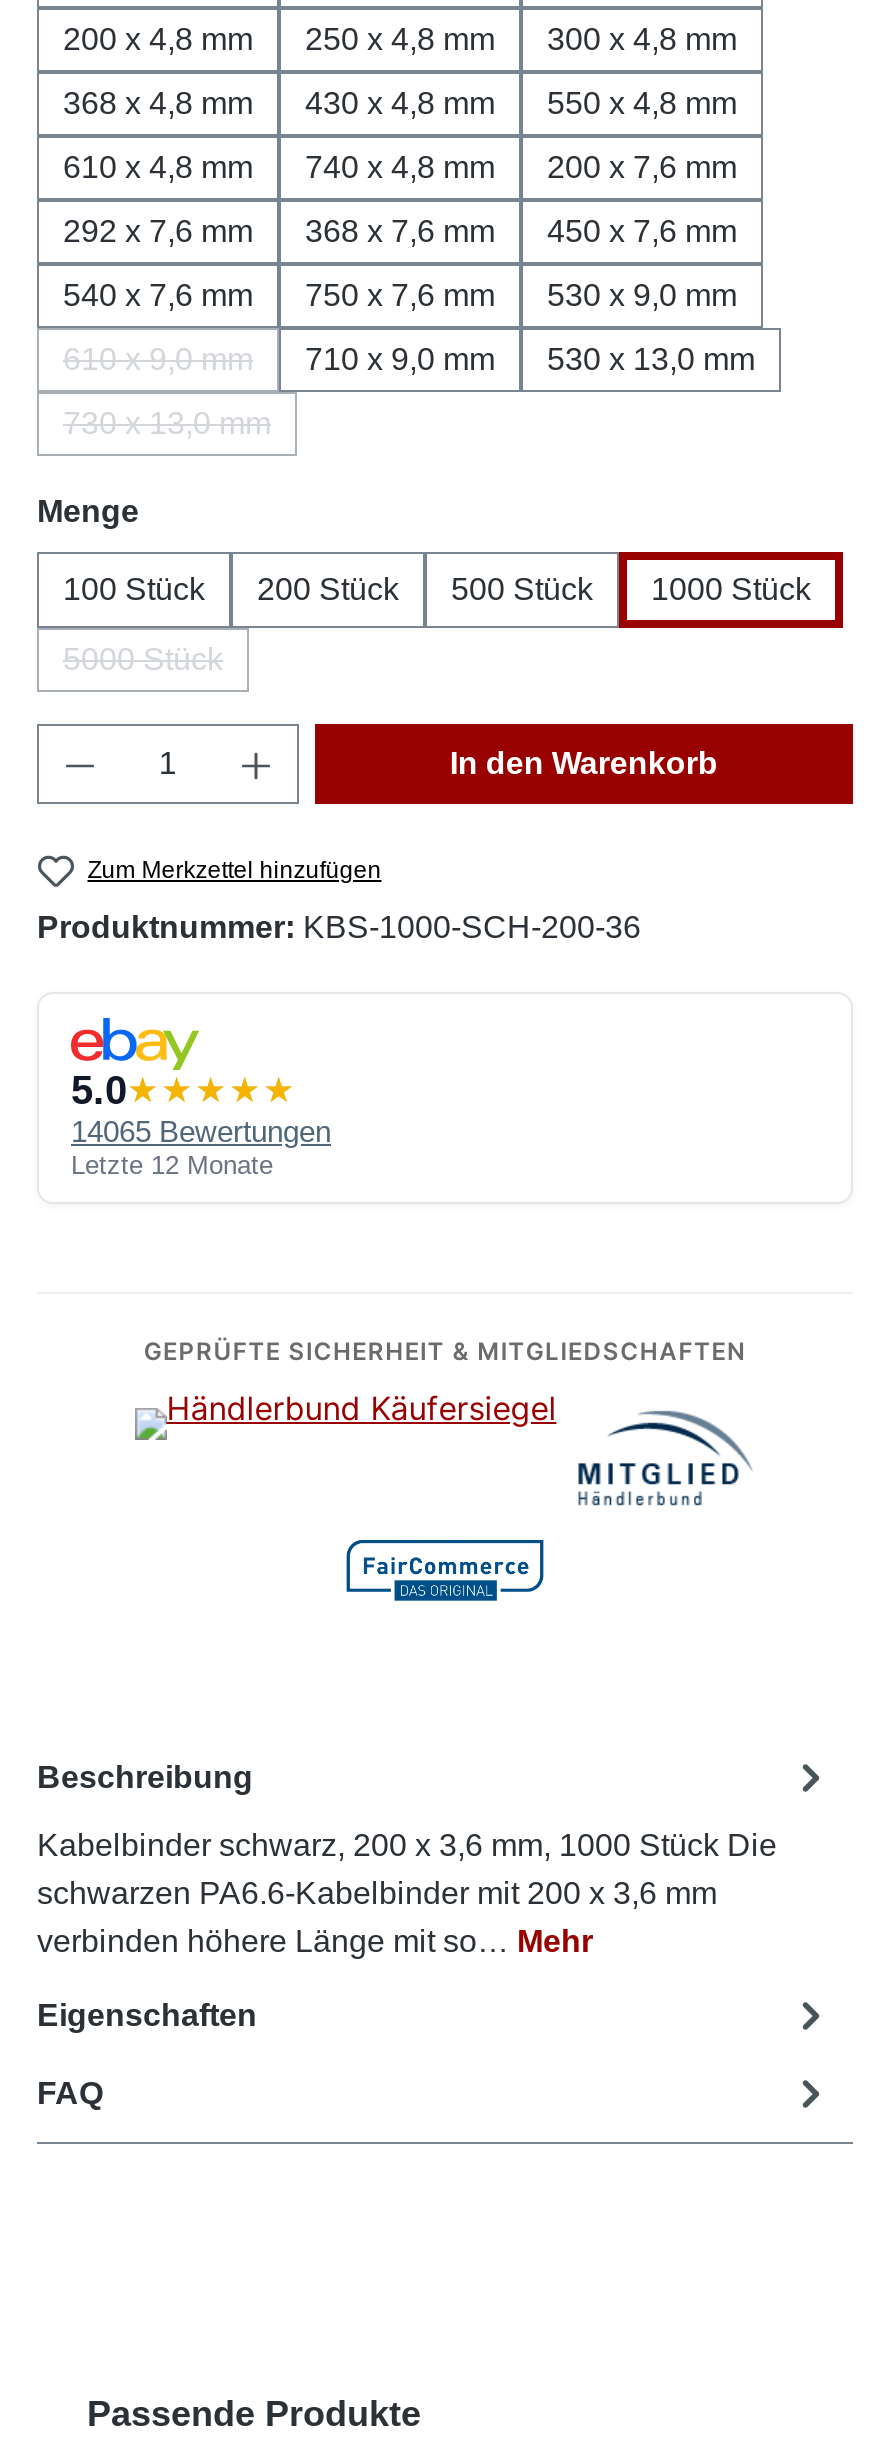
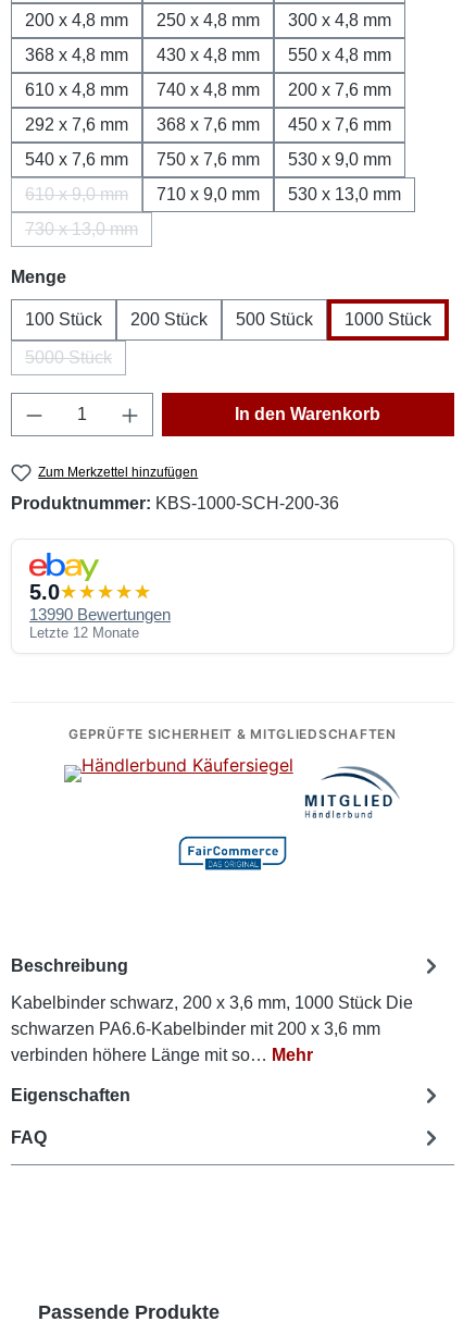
- 14065 Bewertungen
+ 13990 Bewertungen
